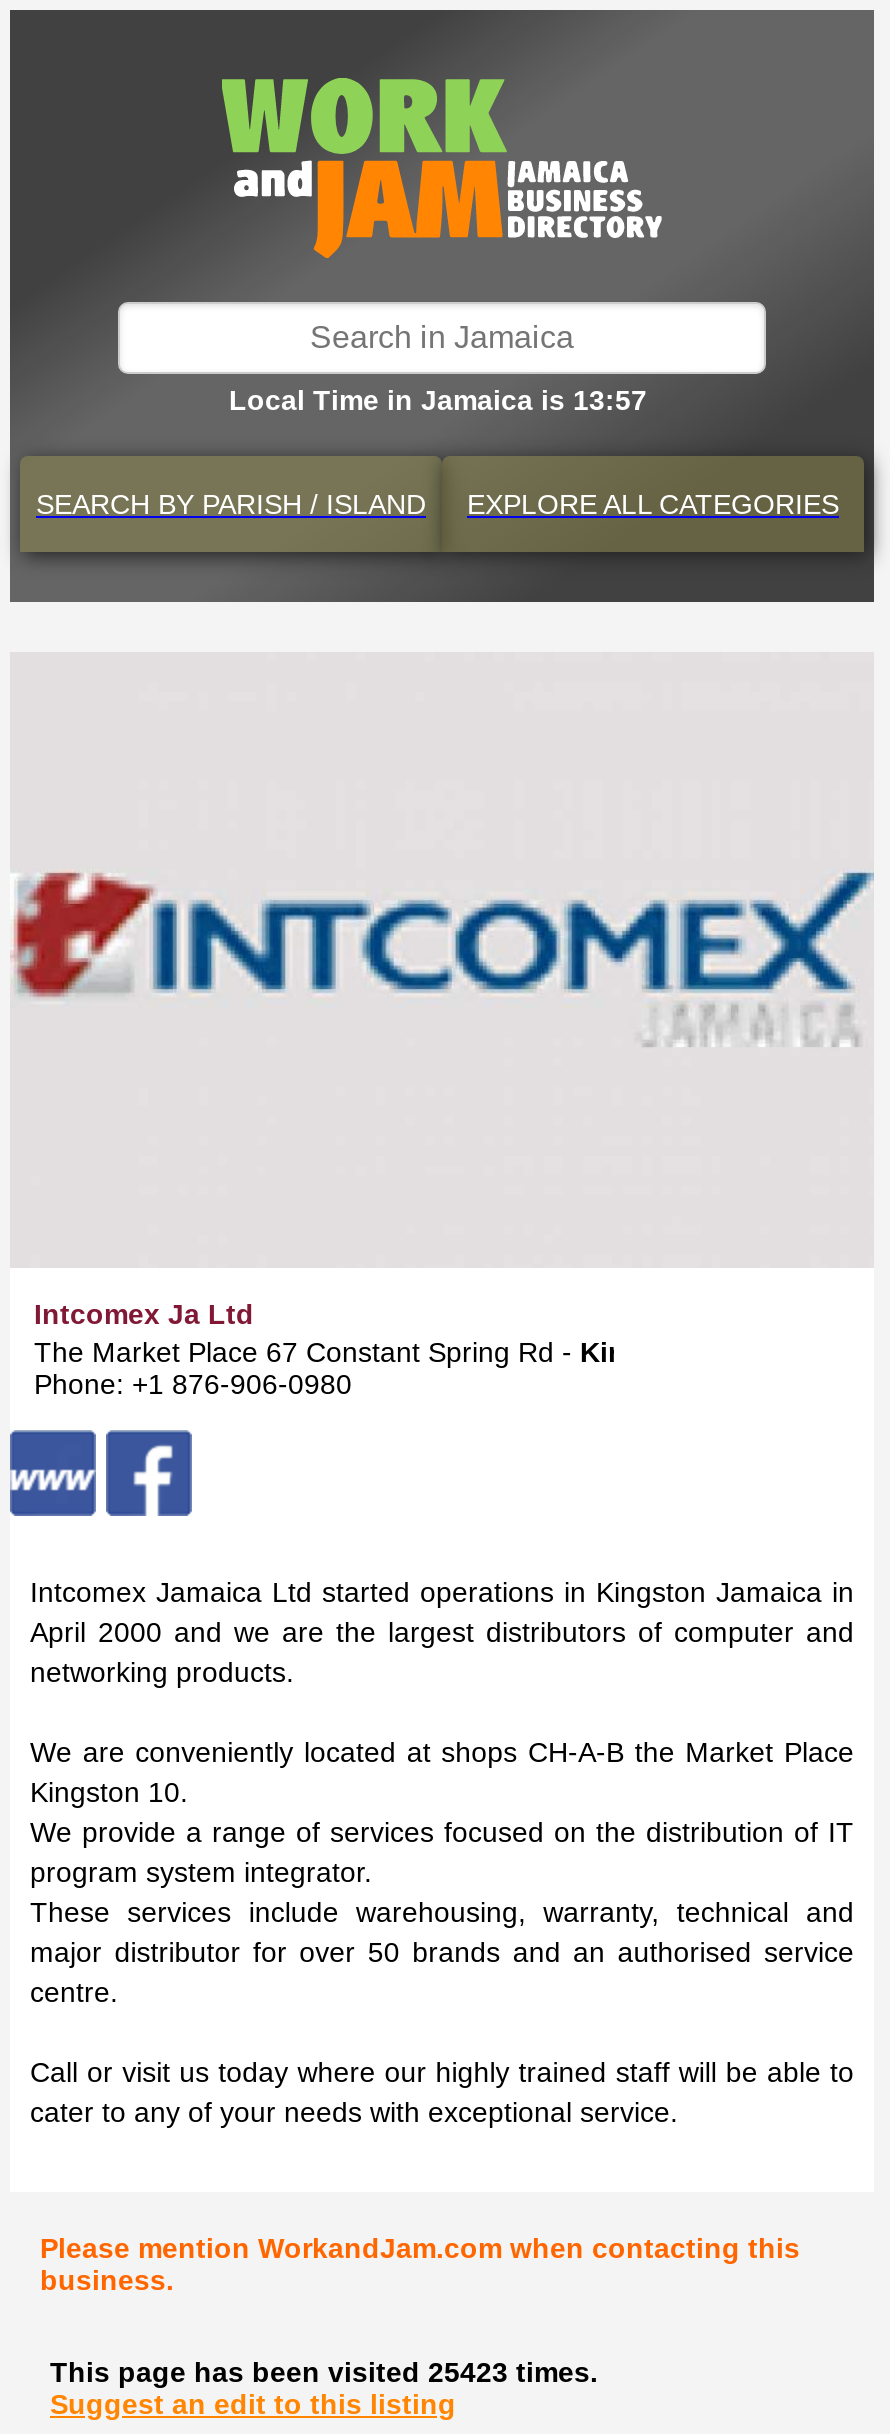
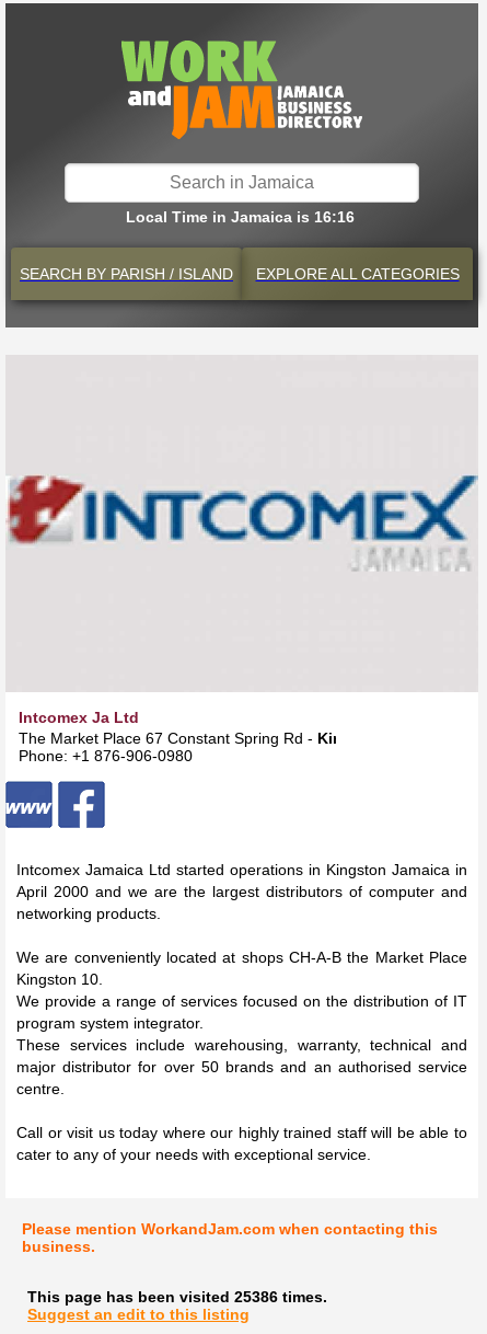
- Local Time in Jamaica is 13:57
+ Local Time in Jamaica is 16:16

- This page has been visited 25423 times.
+ This page has been visited 25386 times.
